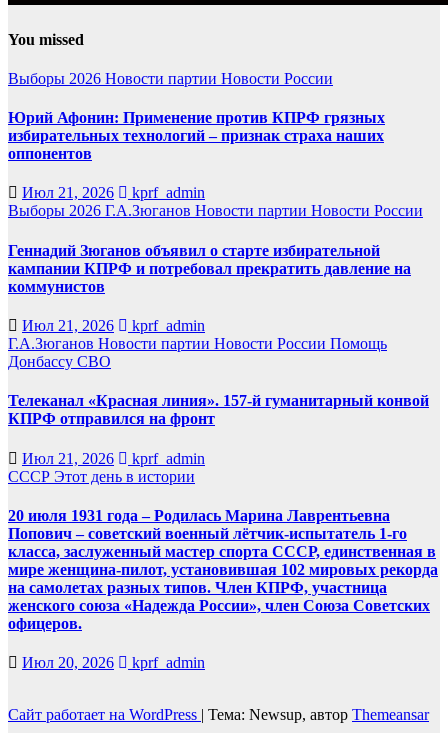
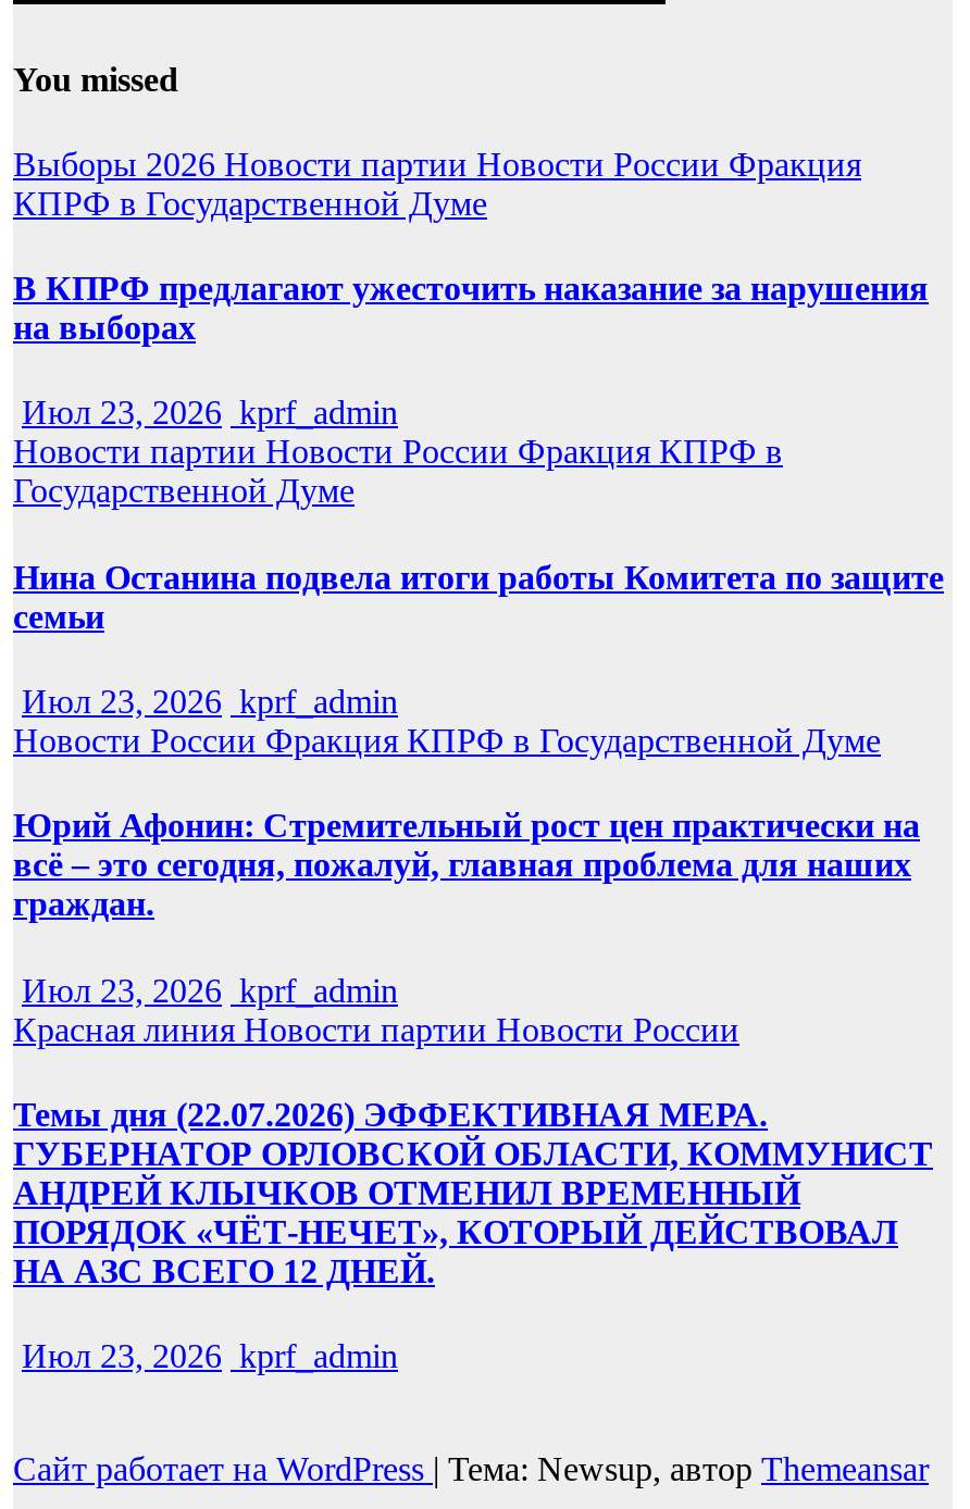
- Выборы 2026 Новости партии Новости России
+ Выборы 2026 Новости партии Новости России Фракция
+ КПРФ в Государственной Думе

- Юрий Афонин: Применение против КПРФ грязных
- избирательных технологий – признак страха наших
- оппонентов
+ В КПРФ предлагают ужесточить наказание за нарушения
+ на выборах

- Июл 21, 2026
- kprf_admin
- Выборы 2026 Г.А.Зюганов Новости партии Новости России
+ Июл 23, 2026 kprf_admin
+ Новости партии Новости России Фракция КПРФ в
+ Государственной Думе

- Геннадий Зюганов объявил о старте избирательной
- кампании КПРФ и потребовал прекратить давление на
- коммунистов
+ Нина Останина подвела итоги работы Комитета по защите
+ семьи

- Июл 21, 2026
- kprf_admin
- Г.А.Зюганов Новости партии Новости России Помощь
- Донбассу СВО
+ Июл 23, 2026 kprf_admin
+ Новости РоссииФракция КПРФ в Государственной Думе

- Телеканал «Красная линия». 157-й гуманитарный конвой
- КПРФ отправился на фронт
+ Юрий Афонин: Стремительный рост цен практически на
+ всё – это сегодня, пожалуй, главная проблема для наших
+ граждан.

- Июл 21, 2026
- kprf_admin
- СССР Этот день в истории
+ Июл 23, 2026 kprf_admin
+ Красная линия Новости партии Новости России

- 20 июля 1931 года – Родилась Марина Лаврентьевна
- Попович – советский военный лётчик-испытатель 1-го
- класса, заслуженный мастер спорта СССР, единственная в
- мире женщина-пилот, установившая 102 мировых рекорда
- на самолетах разных типов. Член КПРФ, участница
- женского союза «Надежда России», член Союза Советских
- офицеров.
+ Темы дня (22.07.2026) ЭФФЕКТИВНАЯ МЕРА.
+ ГУБЕРНАТОР ОРЛОВСКОЙ ОБЛАСТИ, КОММУНИСТ
+ АНДРЕЙ КЛЫЧКОВ ОТМЕНИЛ ВРЕМЕННЫЙ
+ ПОРЯДОК «ЧЁТ-НЕЧЕТ», КОТОРЫЙ ДЕЙСТВОВАЛ
+ НА АЗС ВСЕГО 12 ДНЕЙ.

- Июл 20, 2026
- kprf_admin
+ Июл 23, 2026 kprf_admin
